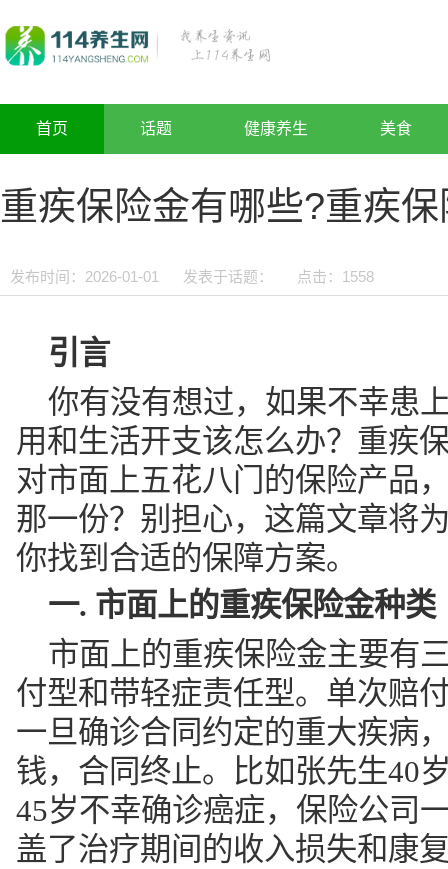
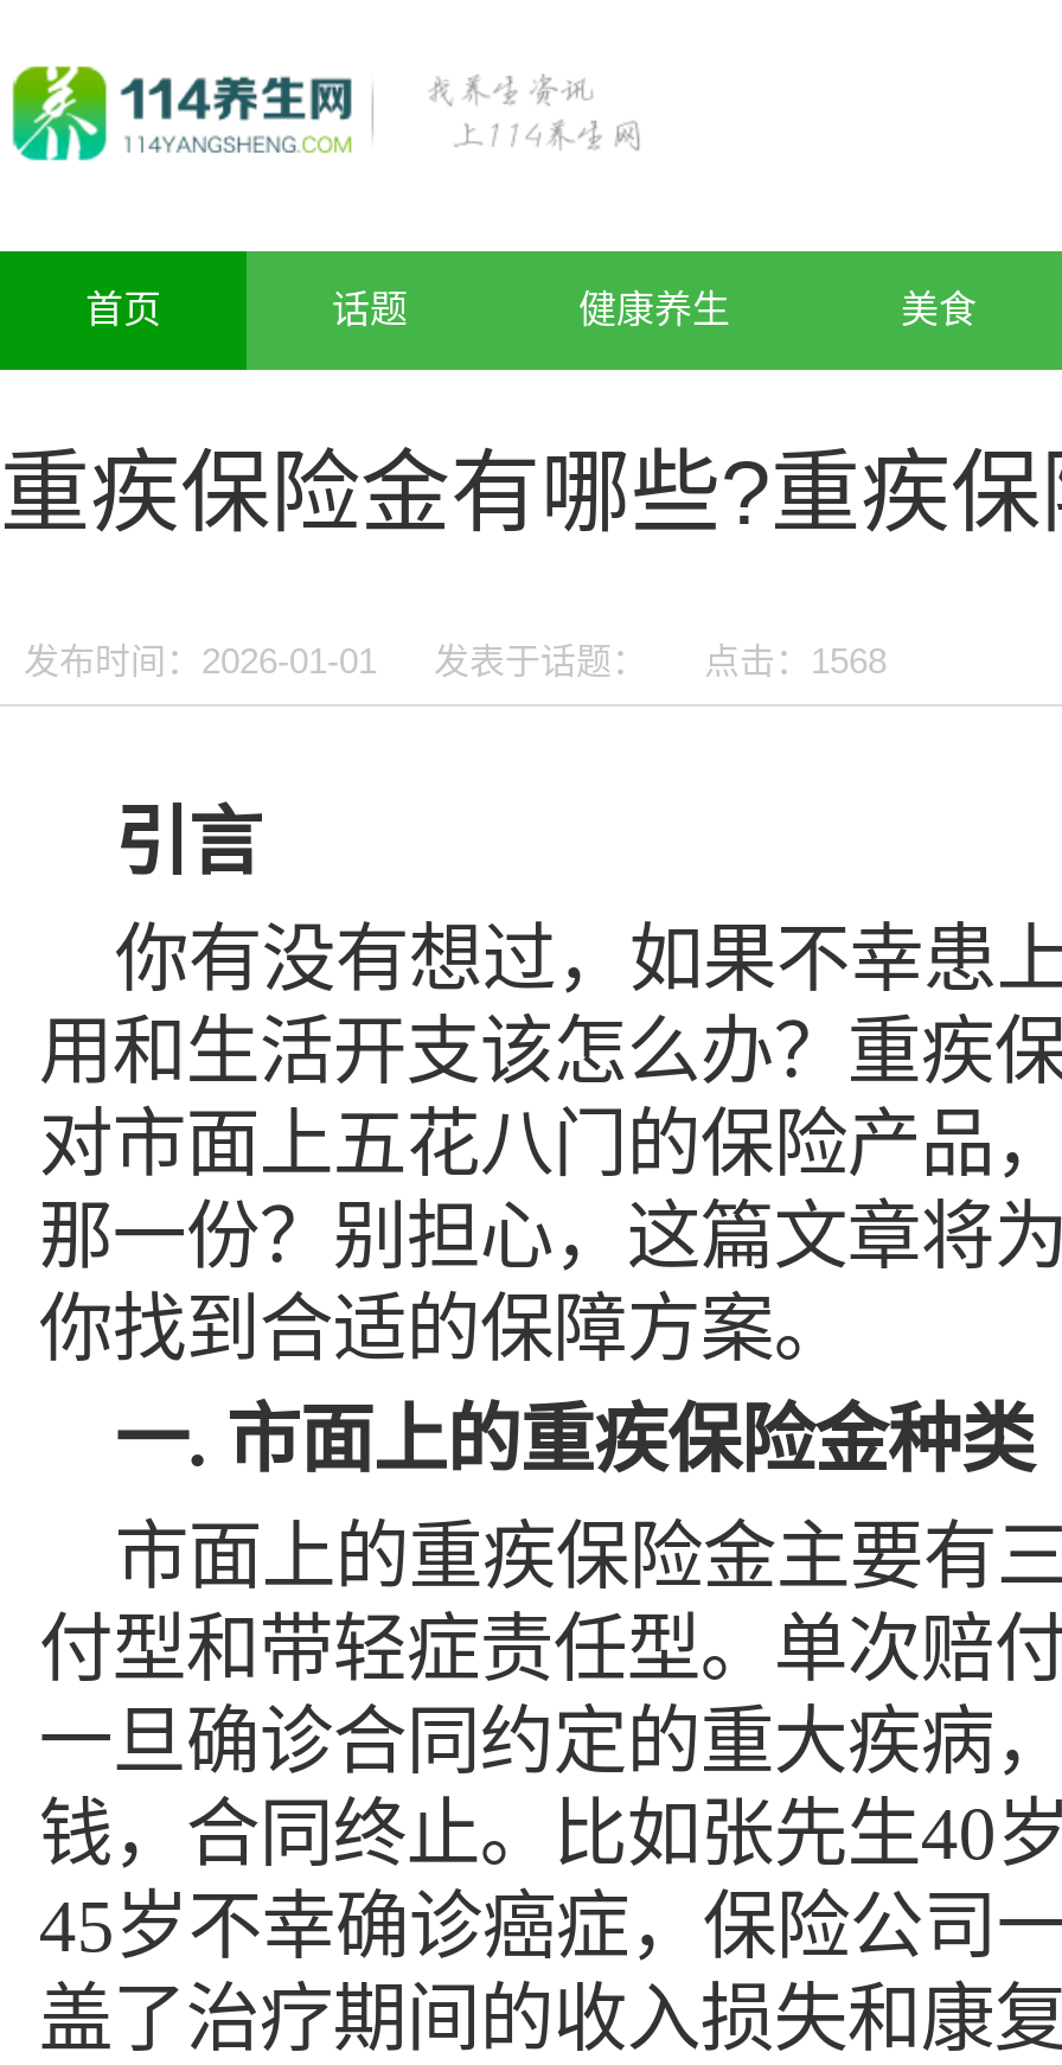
- 发布时间：2026-01-01 发表于话题： 点击：1558
+ 发布时间：2026-01-01 发表于话题： 点击：1568
